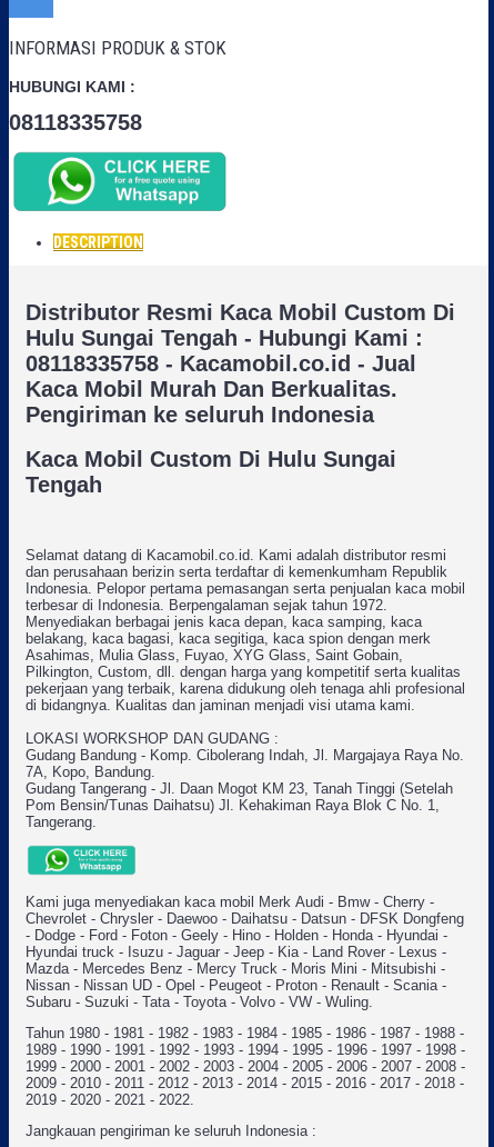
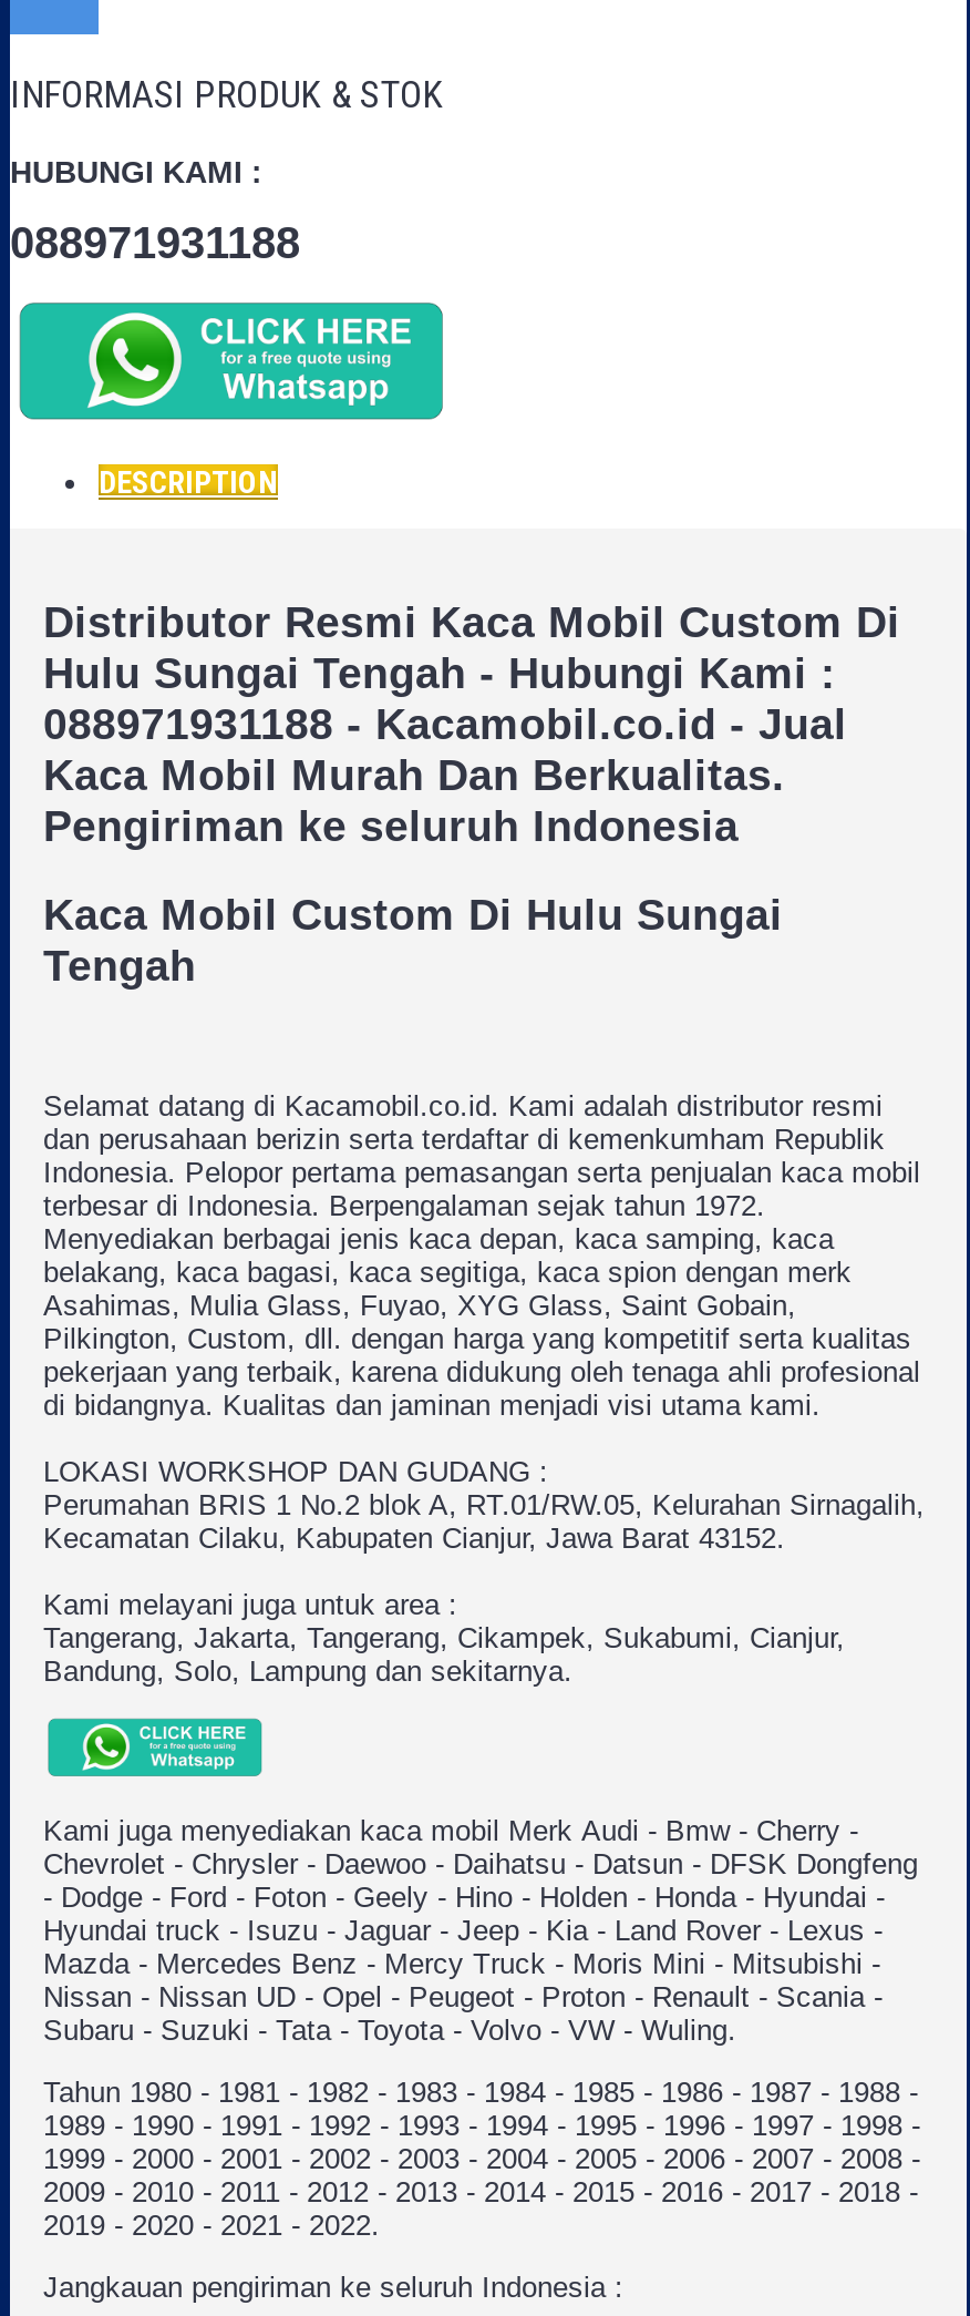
- 08118335758
+ 088971931188

- 08118335758 - Kacamobil.co.id - Jual
+ 088971931188 - Kacamobil.co.id - Jual

- Gudang Bandung - Komp. Cibolerang Indah, Jl. Margajaya Raya No.
- 7A, Kopo, Bandung.
- Gudang Tangerang - Jl. Daan Mogot KM 23, Tanah Tinggi (Setelah
- Pom Bensin/Tunas Daihatsu) Jl. Kehakiman Raya Blok C No. 1,
- Tangerang.
+ Perumahan BRIS 1 No.2 blok A, RT.01/RW.05, Kelurahan Sirnagalih,
+ Kecamatan Cilaku, Kabupaten Cianjur, Jawa Barat 43152.
+ Kami melayani juga untuk area :
+ Tangerang, Jakarta, Tangerang, Cikampek, Sukabumi, Cianjur,
+ Bandung, Solo, Lampung dan sekitarnya.
